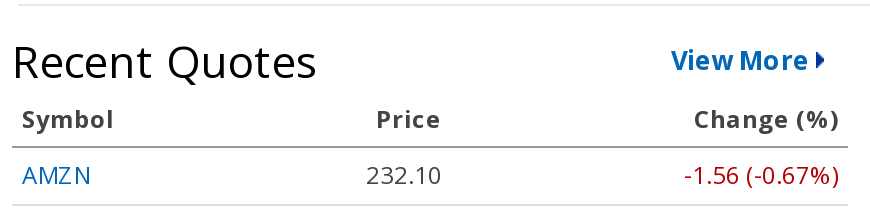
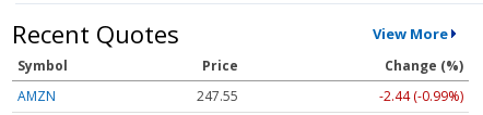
- 232.10
+ 247.55

- -1.56 (-0.67%)
+ -2.44 (-0.99%)
